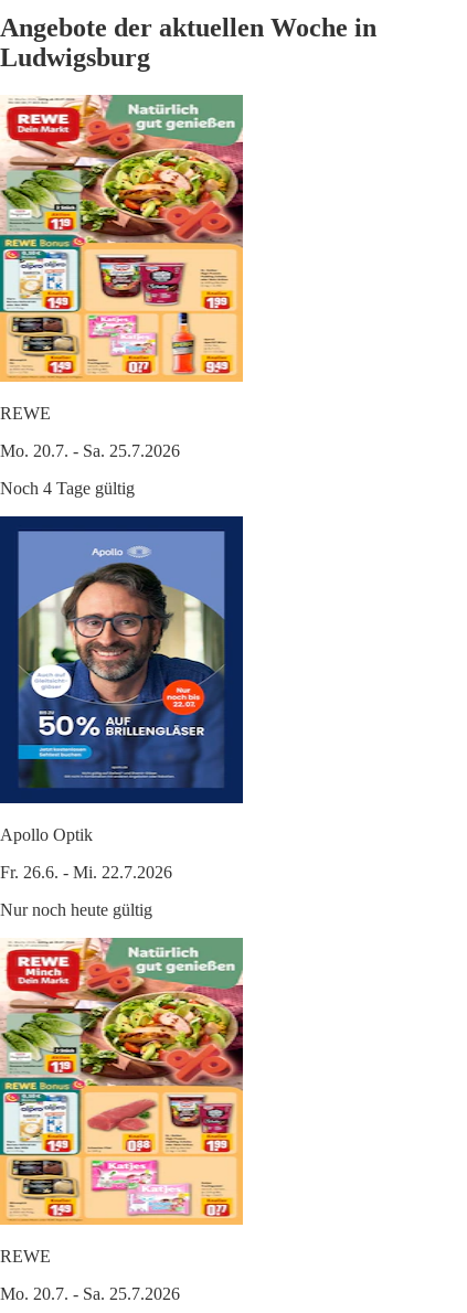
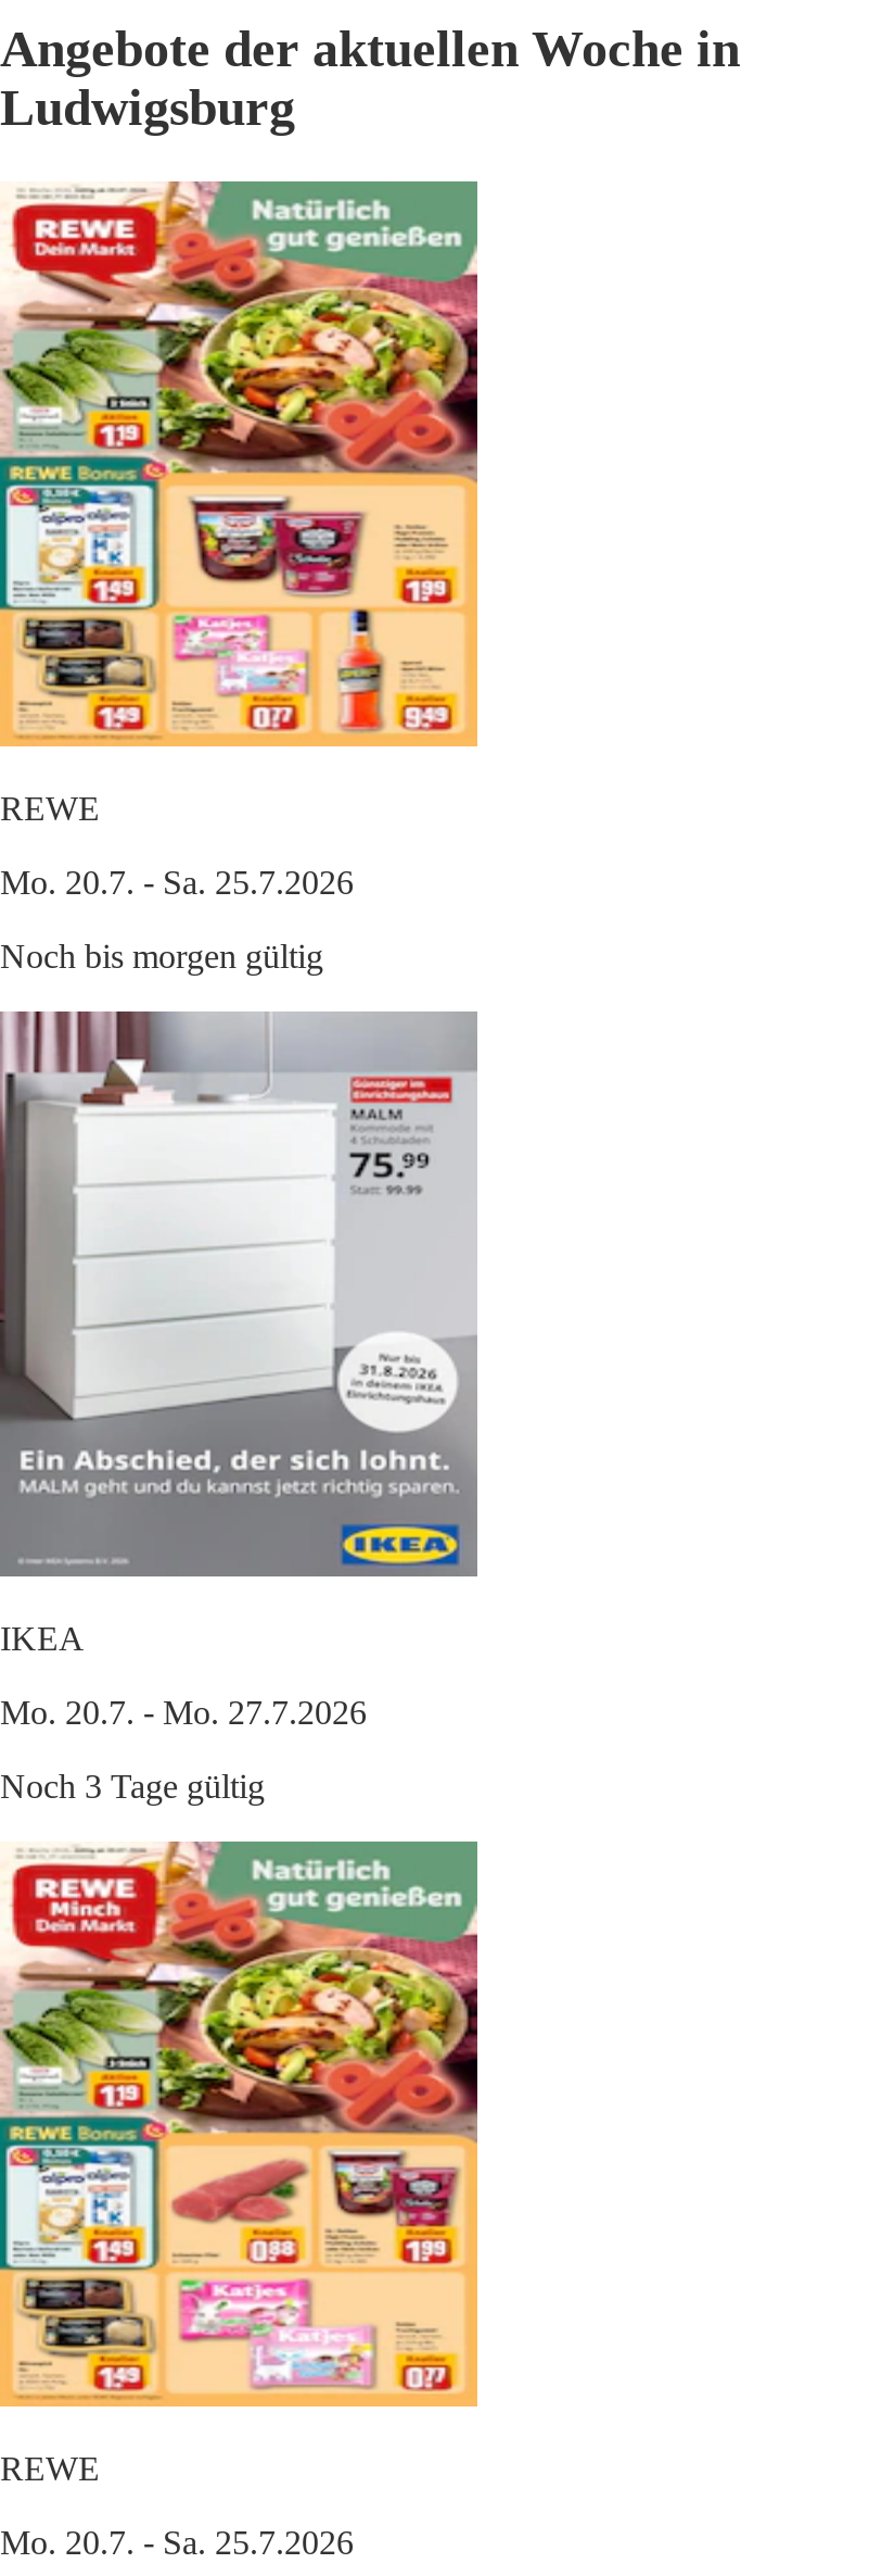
- Noch 4 Tage gültig
+ Noch bis morgen gültig

- [image]
- Apollo Optik
+ [image]
+ IKEA

- Fr. 26.6. - Mi. 22.7.2026
+ Mo. 20.7. - Mo. 27.7.2026

- Nur noch heute gültig
+ Noch 3 Tage gültig
